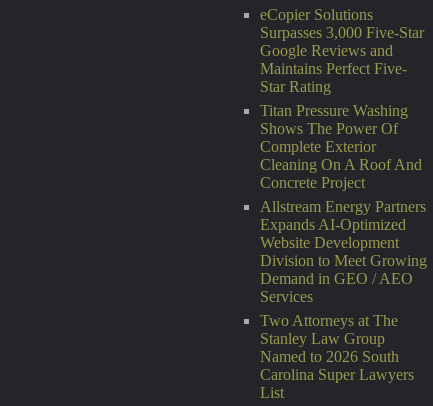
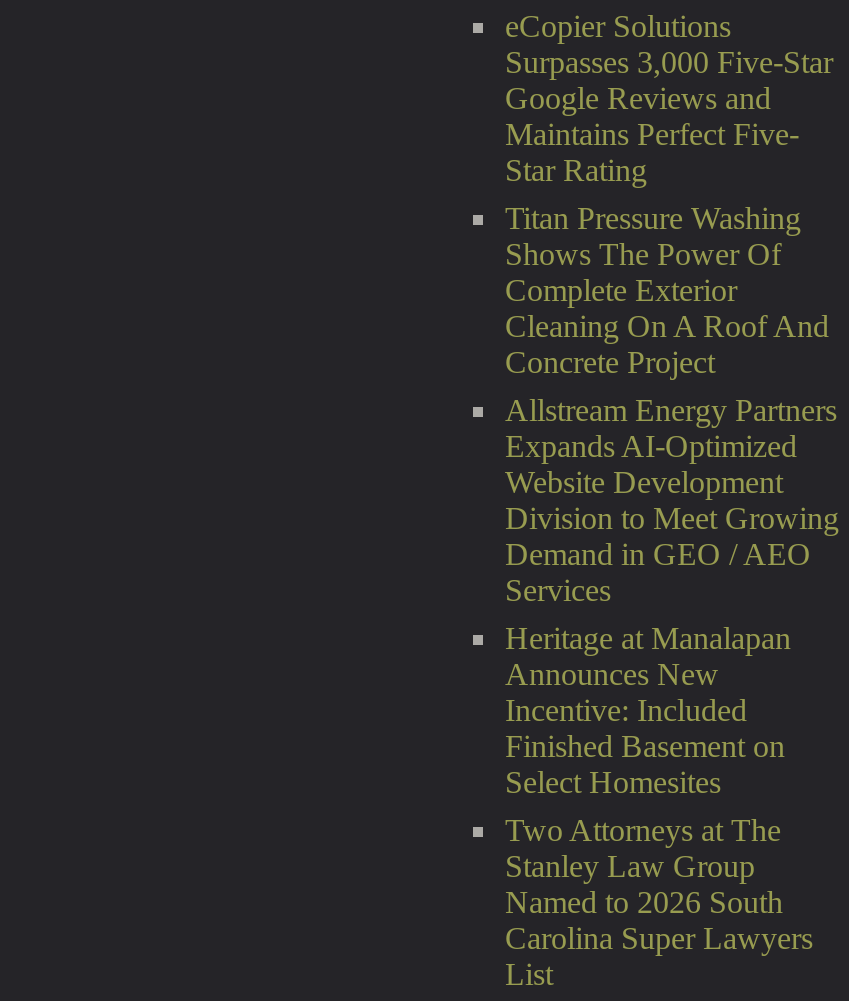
+ Heritage at Manalapan
+ Announces New
+ Incentive: Included
+ Finished Basement on
+ Select Homesites
